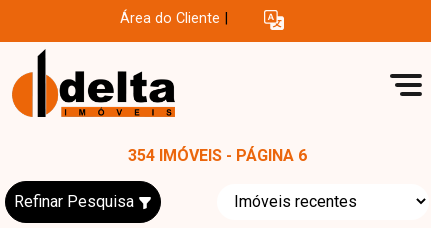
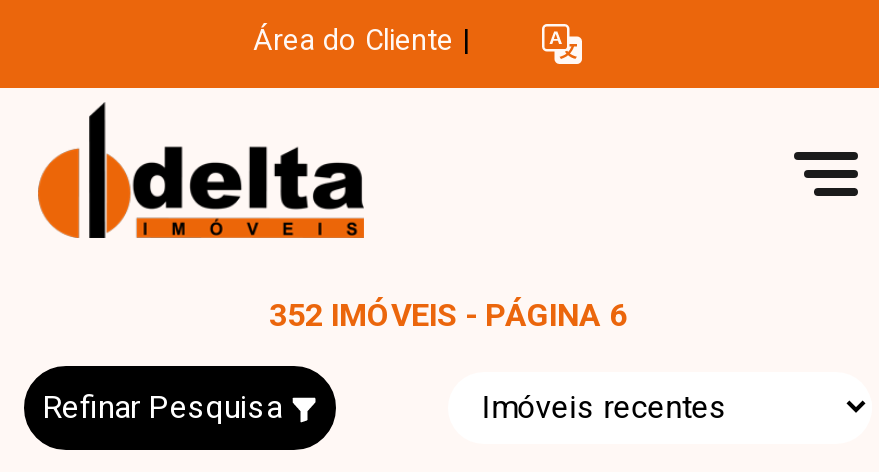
- 354 IMÓVEIS - PÁGINA 6
+ 352 IMÓVEIS - PÁGINA 6
